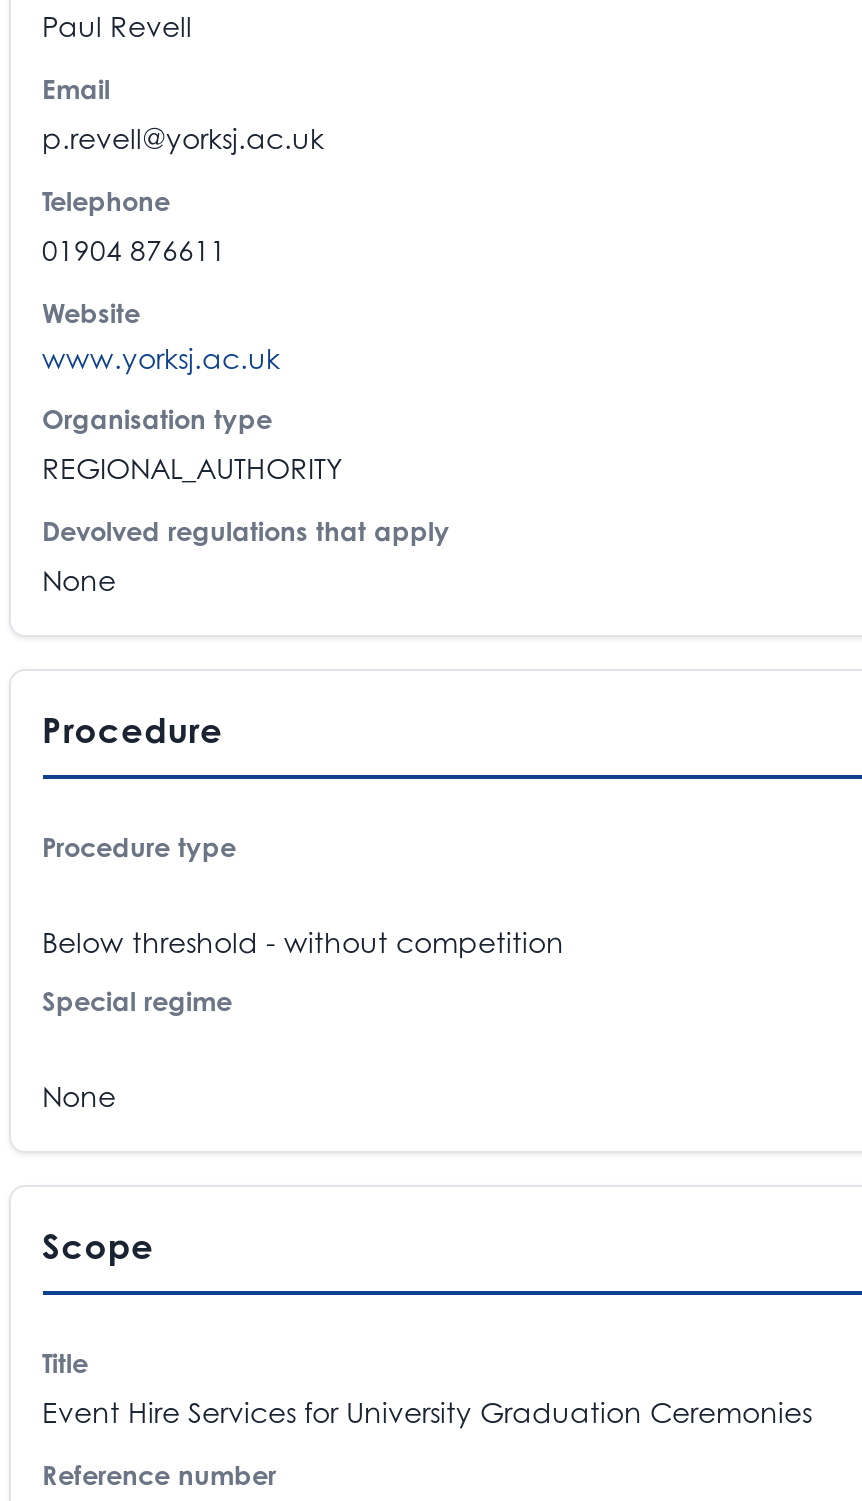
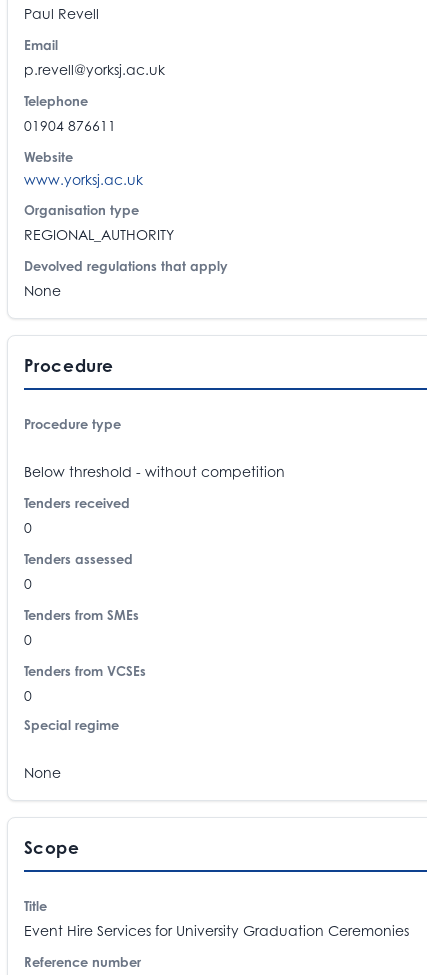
+ Tenders received
+ 0
+ Tenders assessed
+ 0
+ Tenders from SMEs
+ 0
+ Tenders from VCSEs
+ 0
